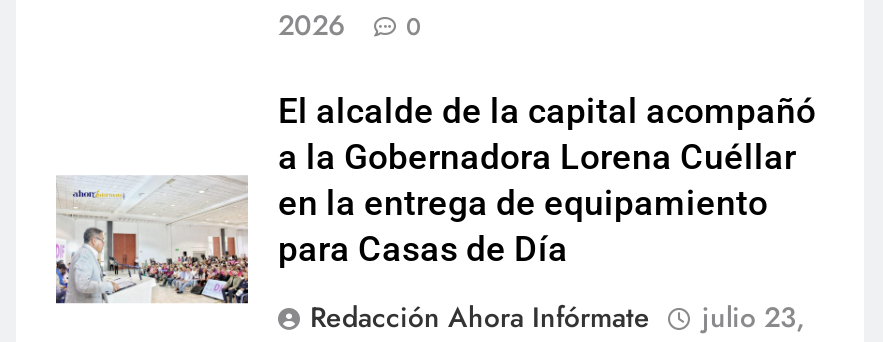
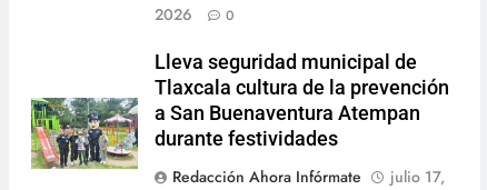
- [image]
- El alcalde de la capital acompañó
- a la Gobernadora Lorena Cuéllar
- en la entrega de equipamiento
- para Casas de Día
+ [image]
+ Lleva seguridad municipal de
+ Tlaxcala cultura de la prevención
+ a San Buenaventura Atempan
+ durante festividades

- Redacción Ahora Infórmate julio 23,
+ Redacción Ahora Infórmate julio 17,
